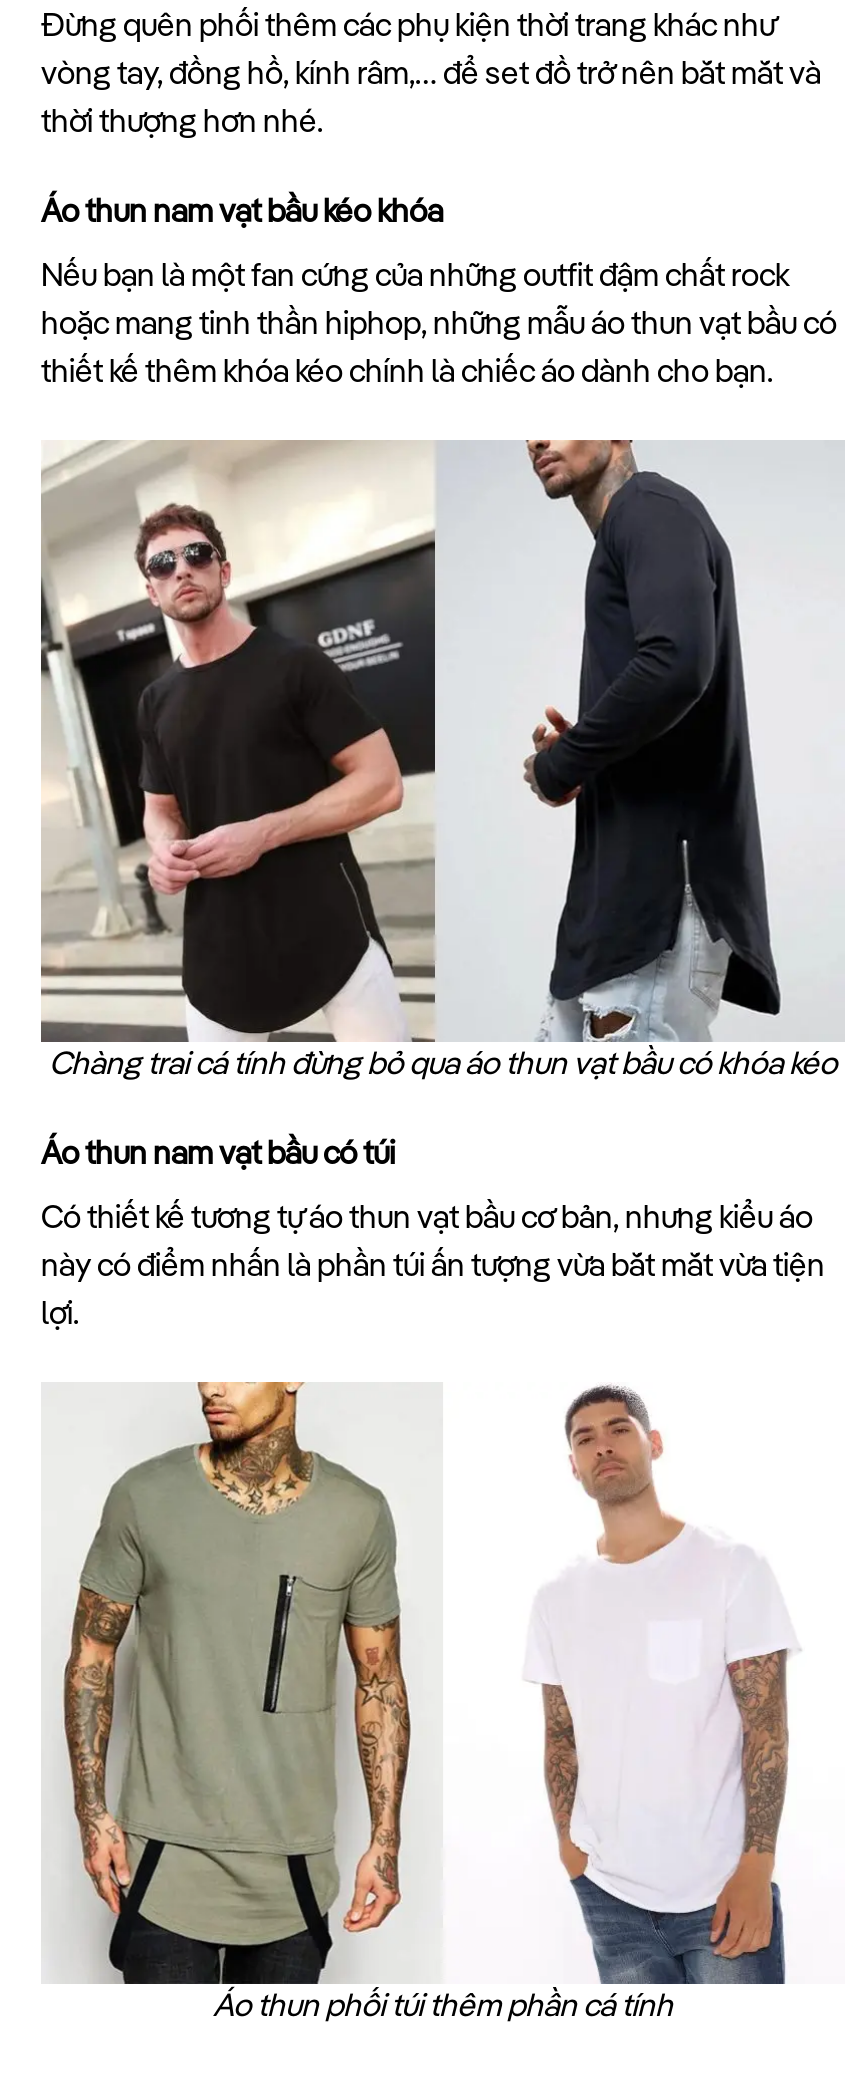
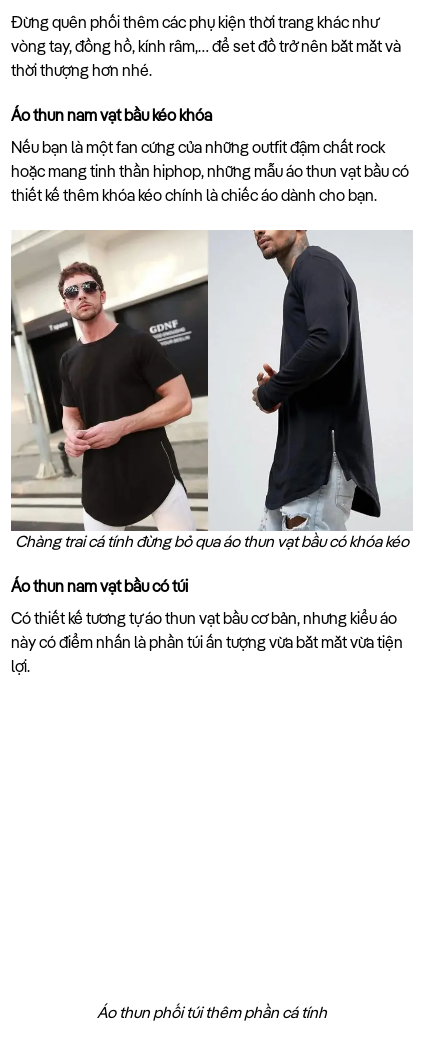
- [image]

- [image]

- [image]
